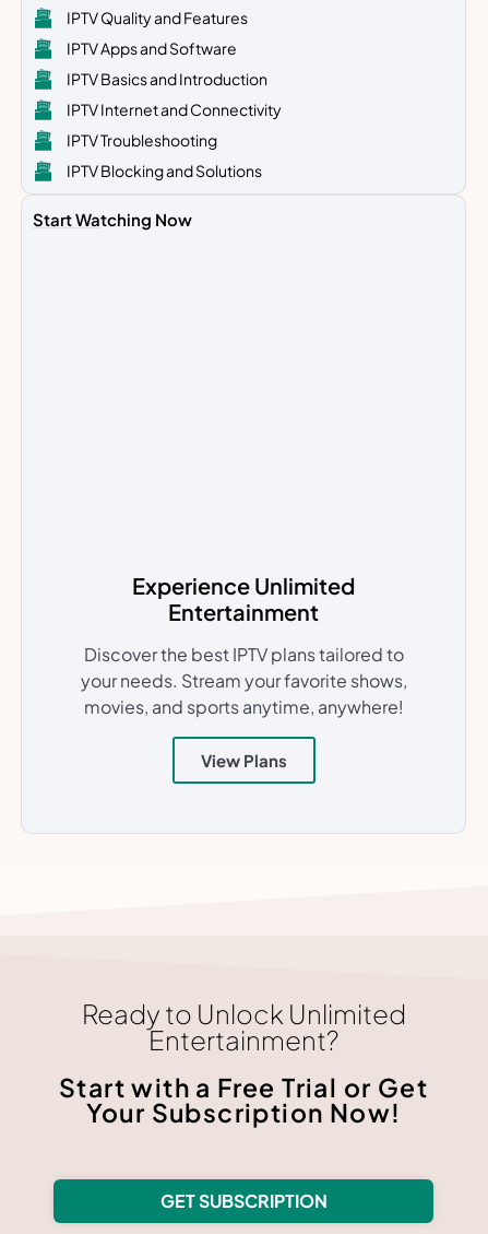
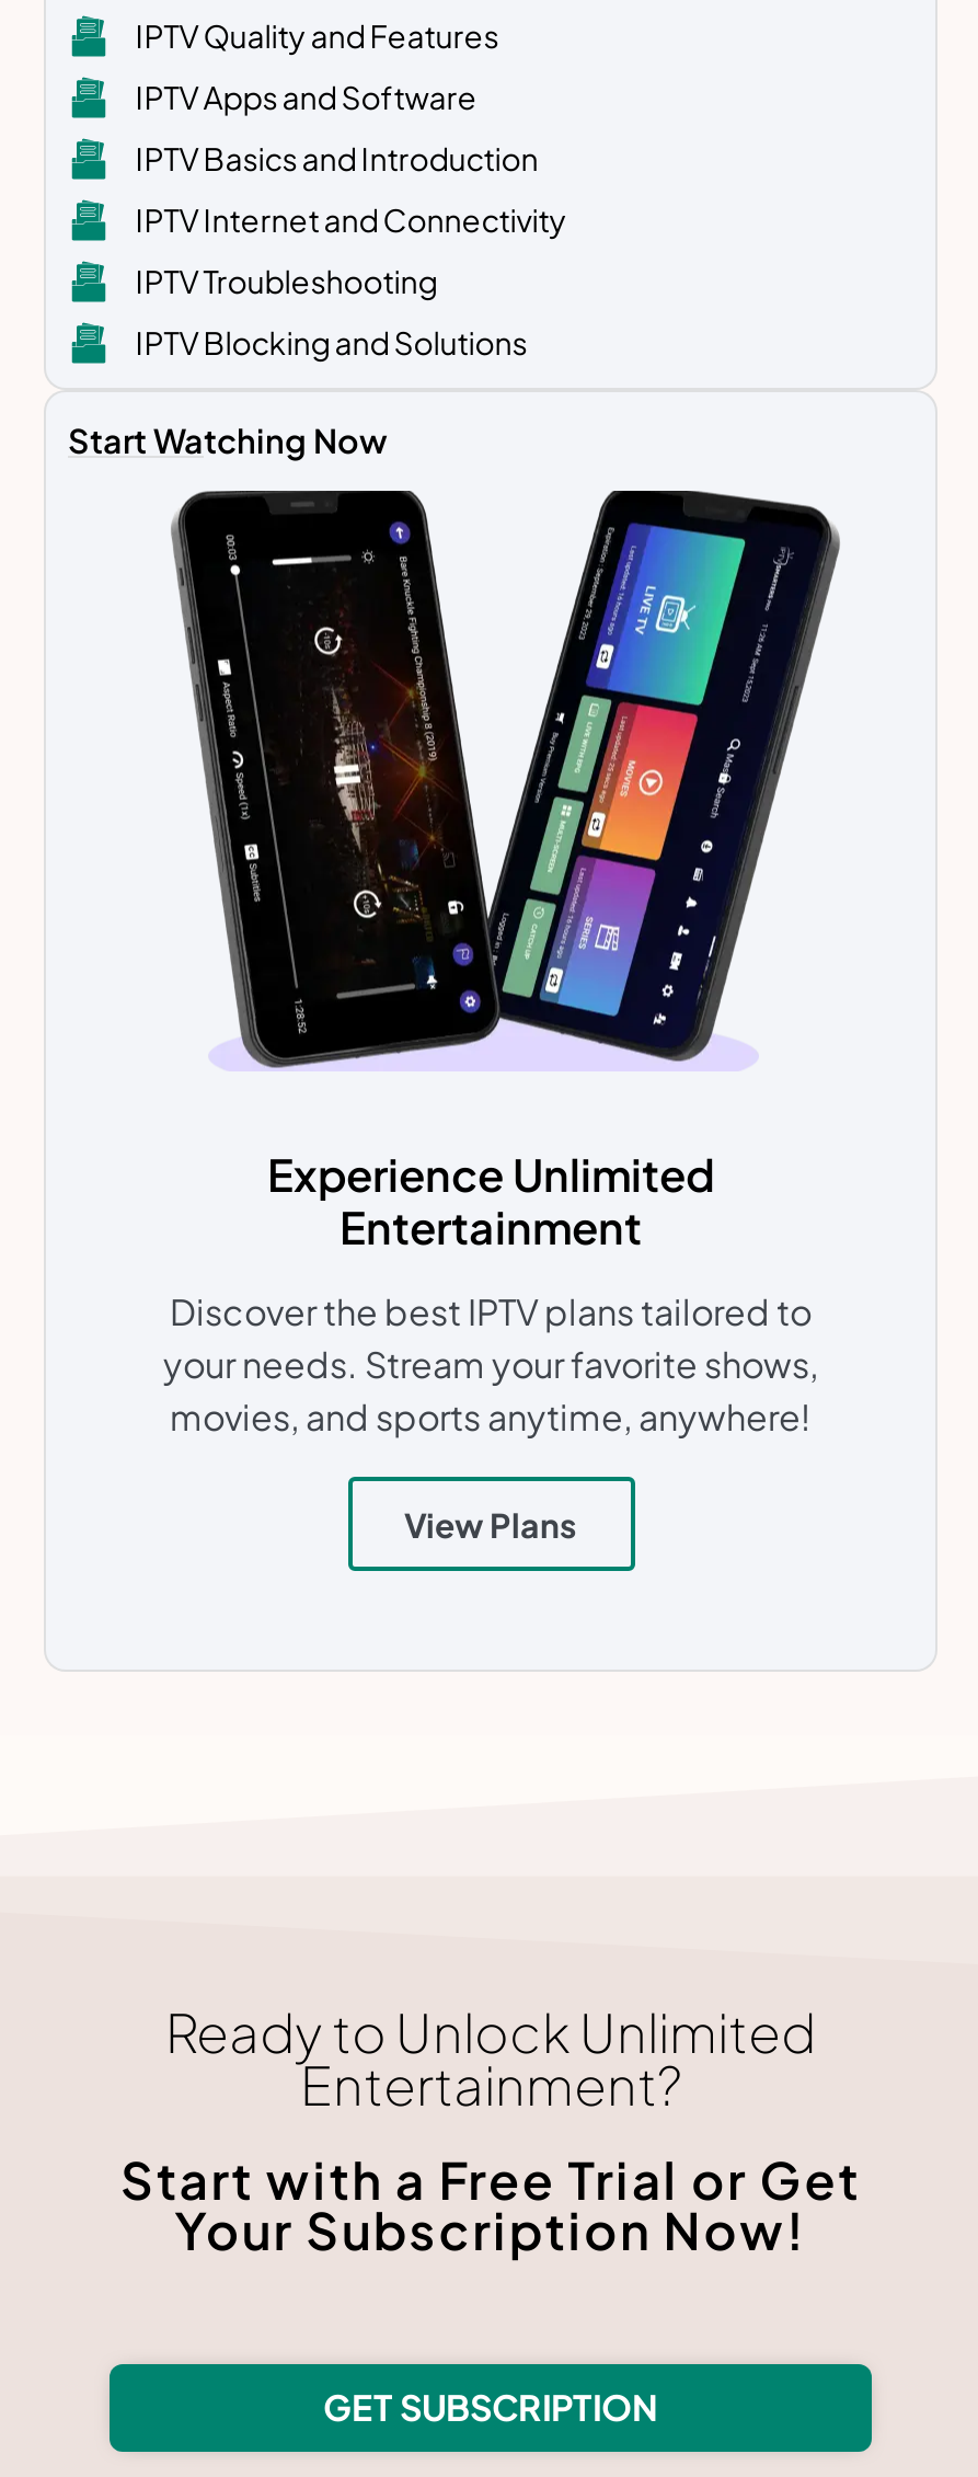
+ [image]
